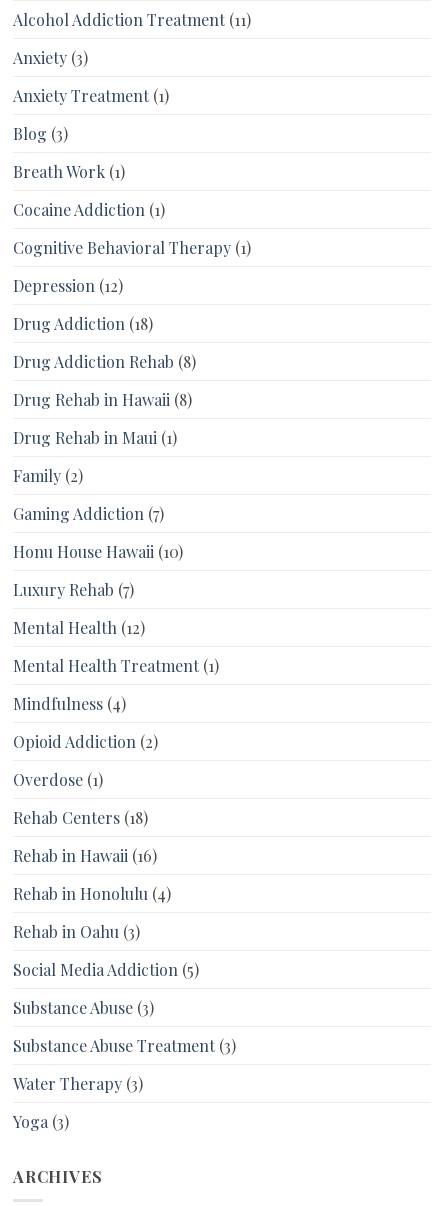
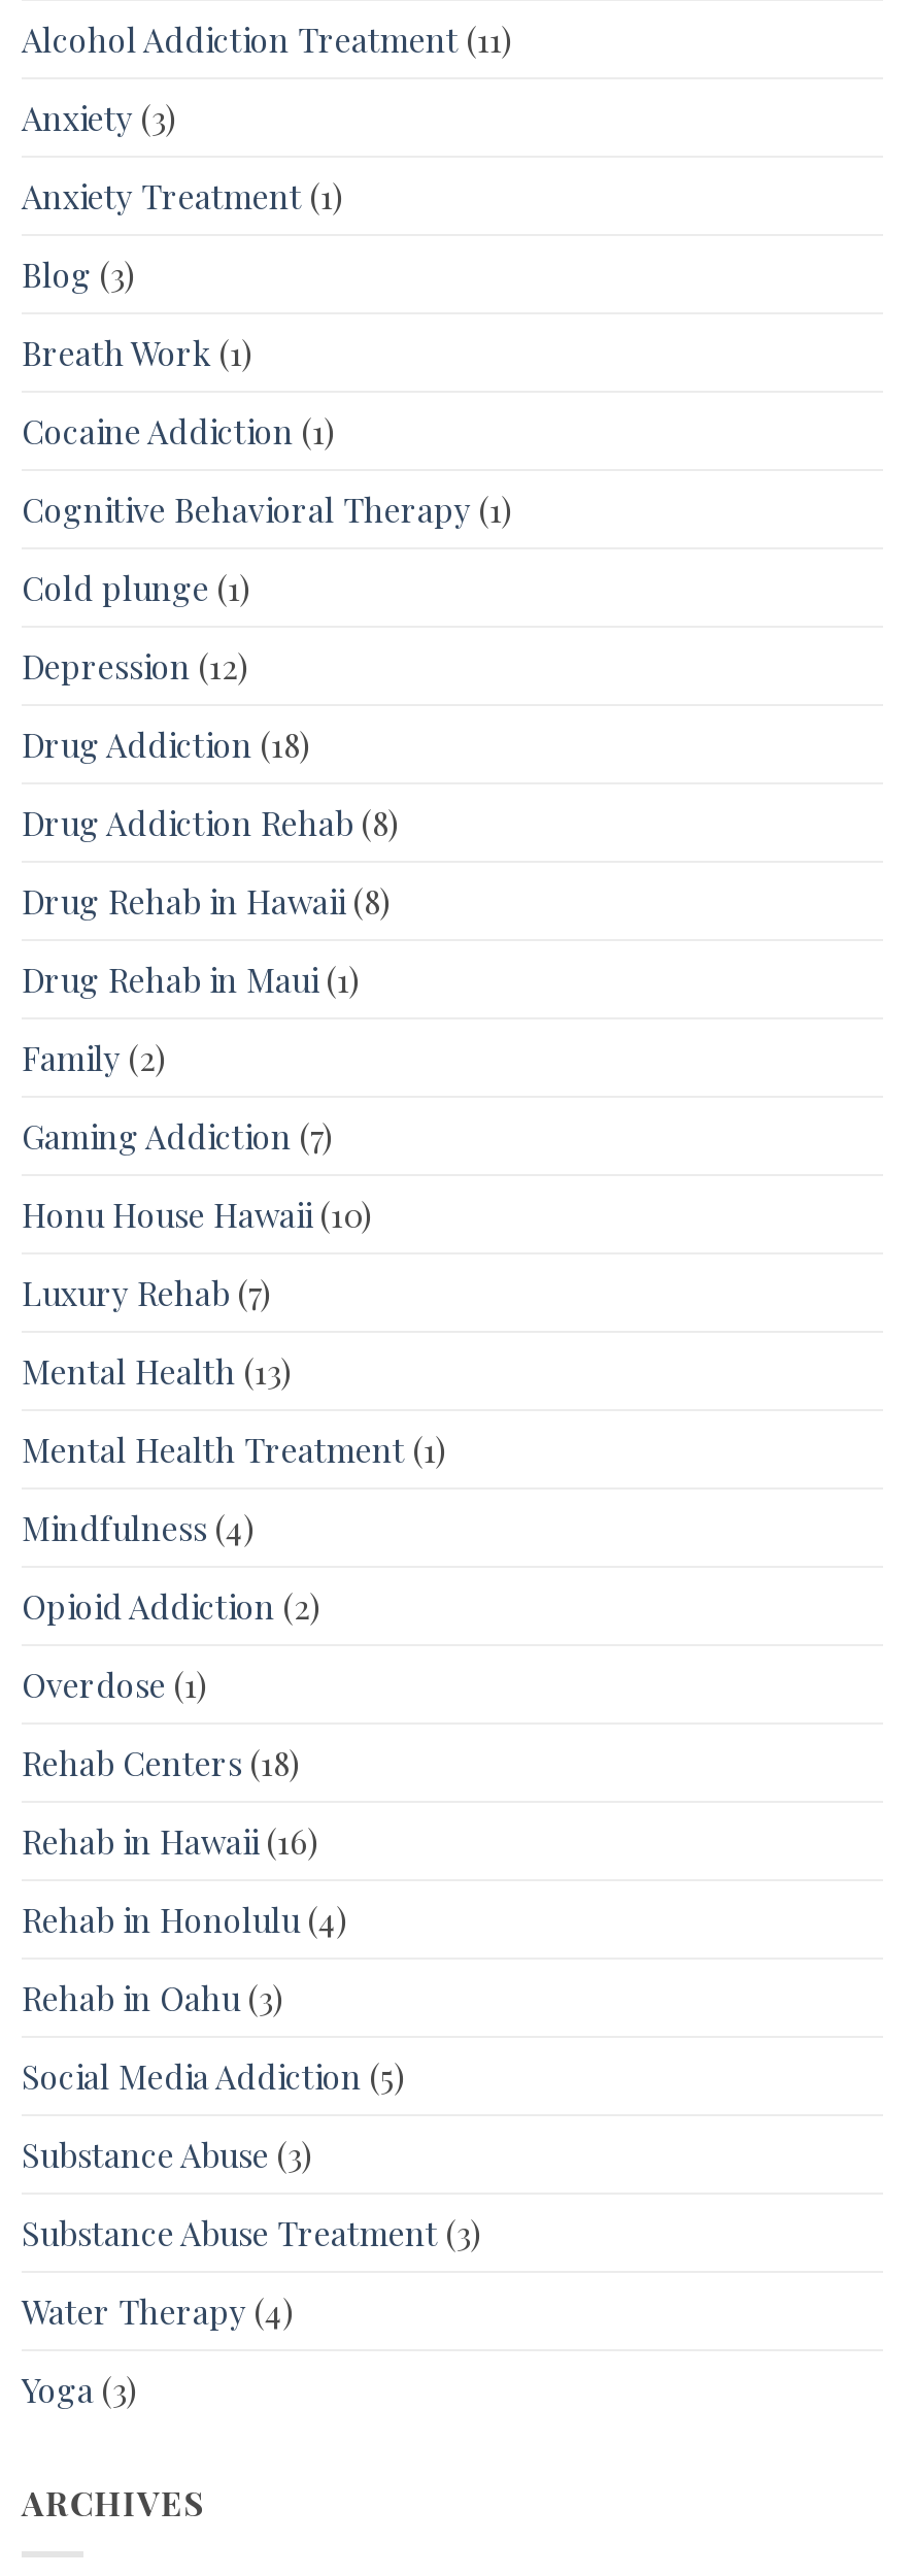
+ Cold plunge (1)

- Mental Health (12)
+ Mental Health (13)

- Water Therapy (3)
+ Water Therapy (4)
